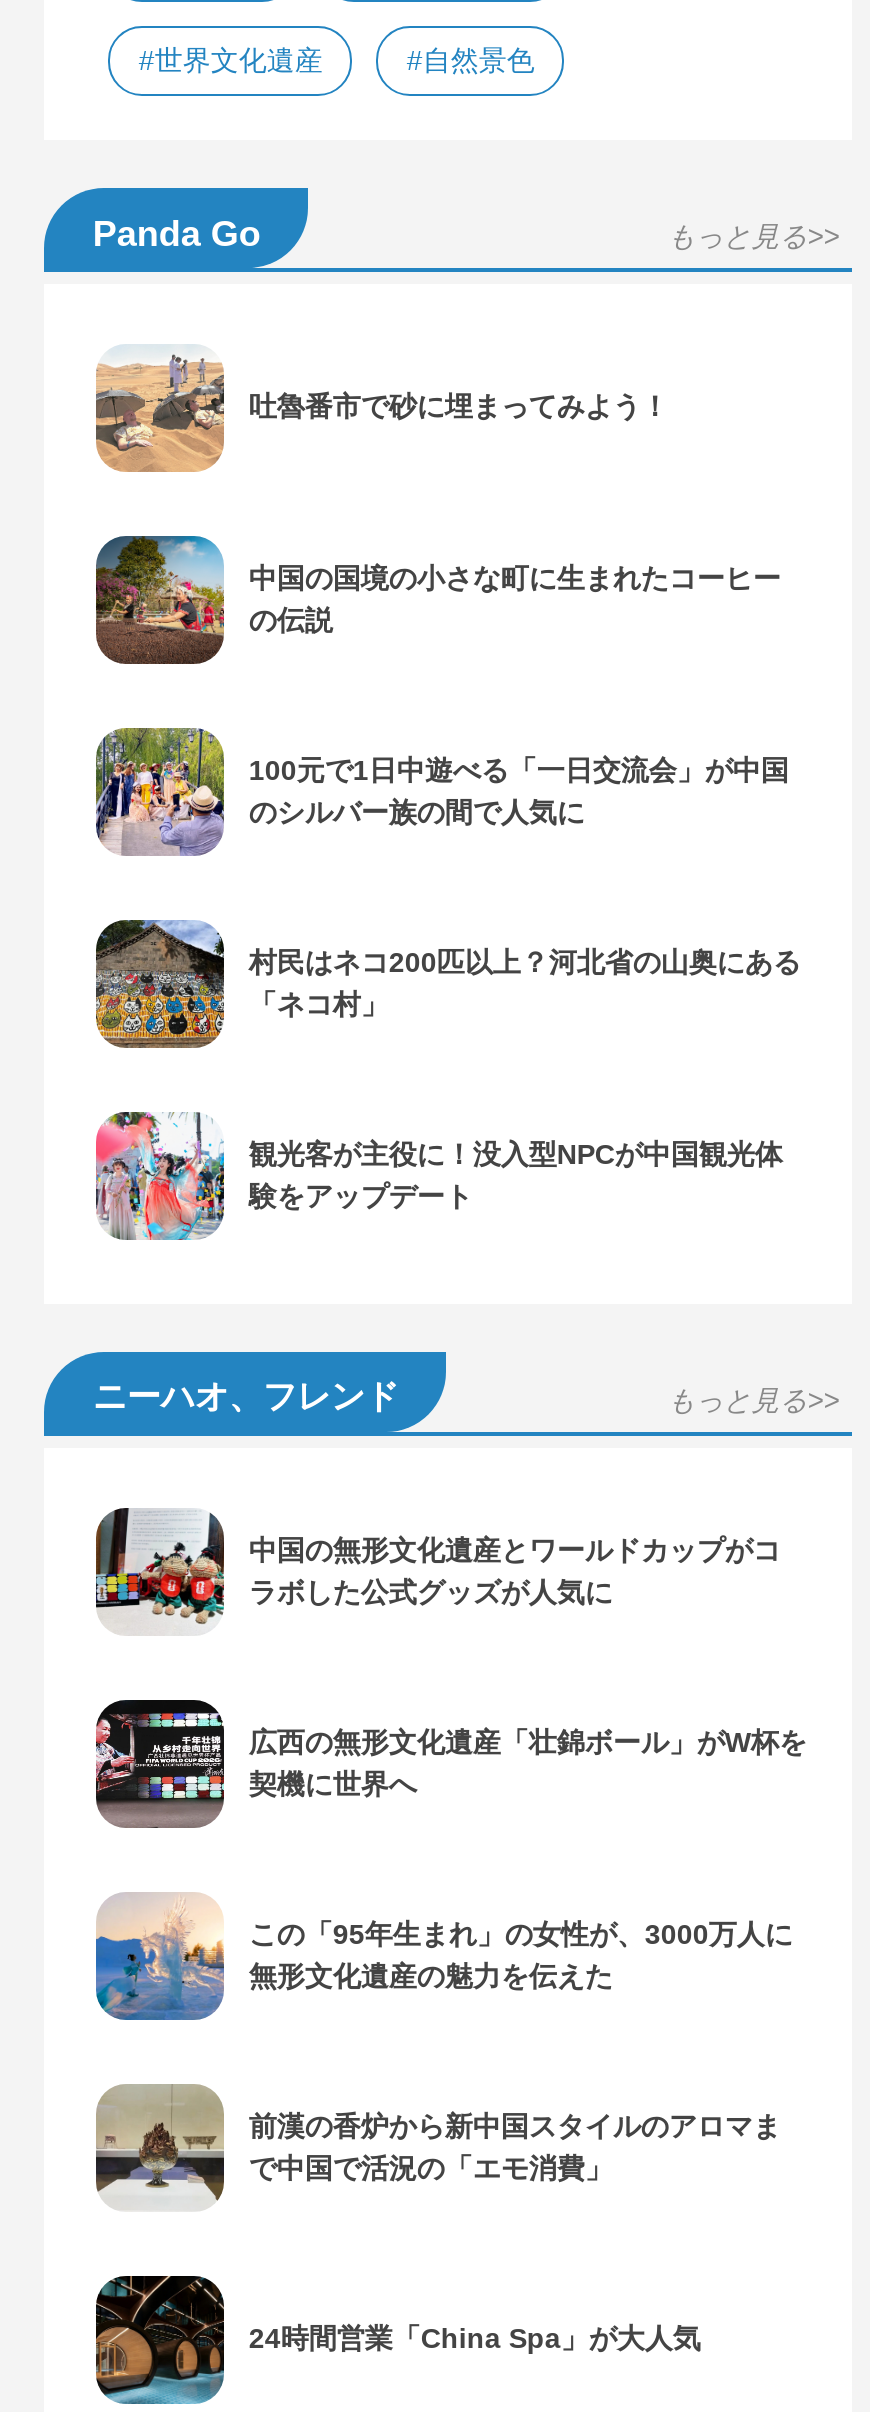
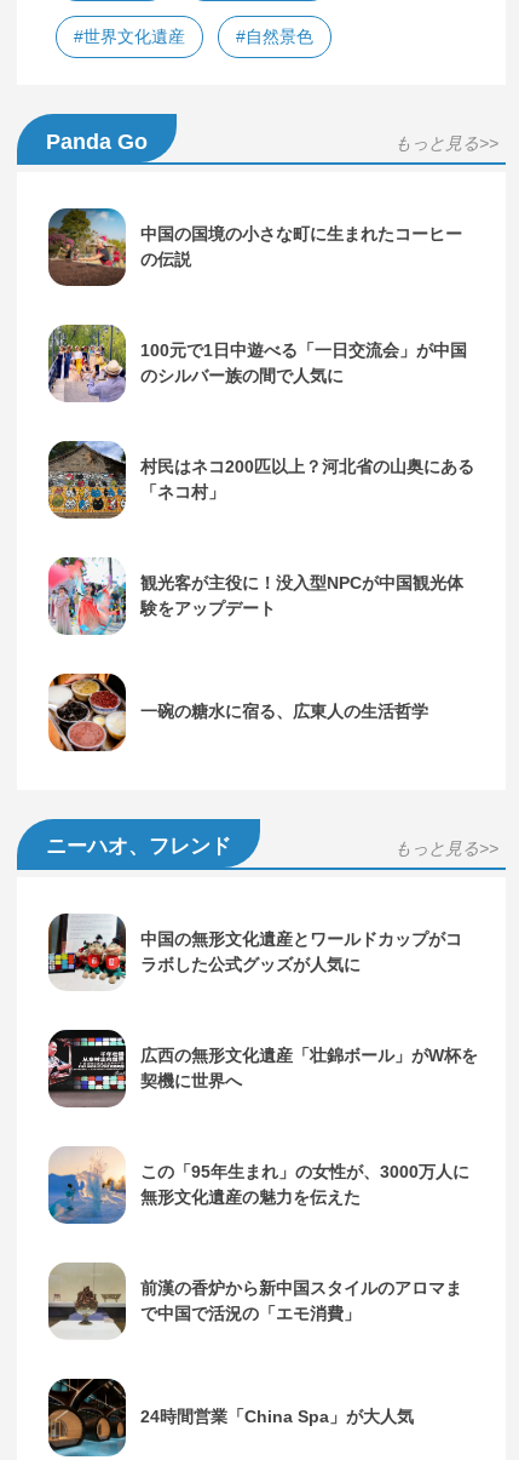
- [image]
- 吐魯番市で砂に埋まってみよう！

moved up: [image] | 中国の国境の小さな町に生まれたコーヒー | の伝説 | ... | 観光客が主役に！没入型NPCが中国観光体 | 験をアップデート

+ [image]
+ 一碗の糖水に宿る、広東人の生活哲学
